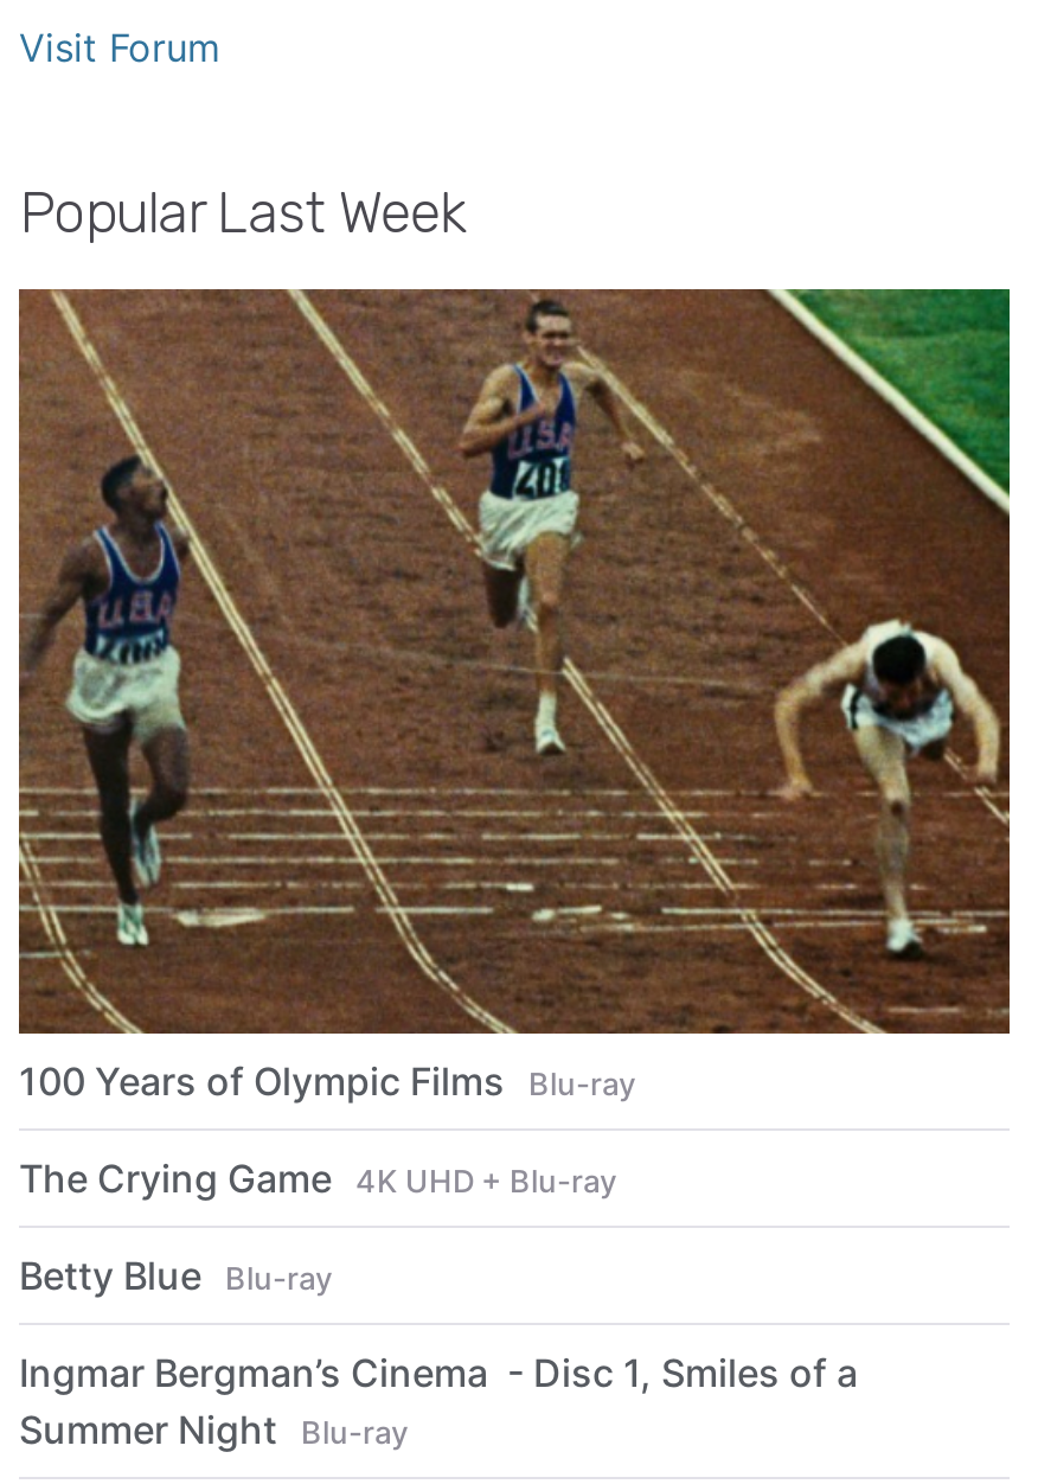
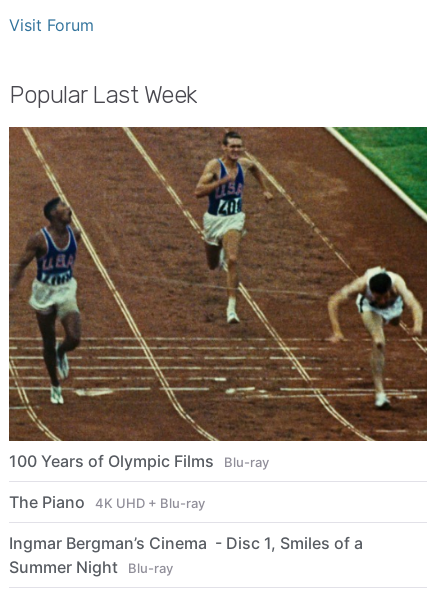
- The Crying Game 4K UHD + Blu-ray
- Betty Blue Blu-ray
+ The Piano 4K UHD + Blu-ray
